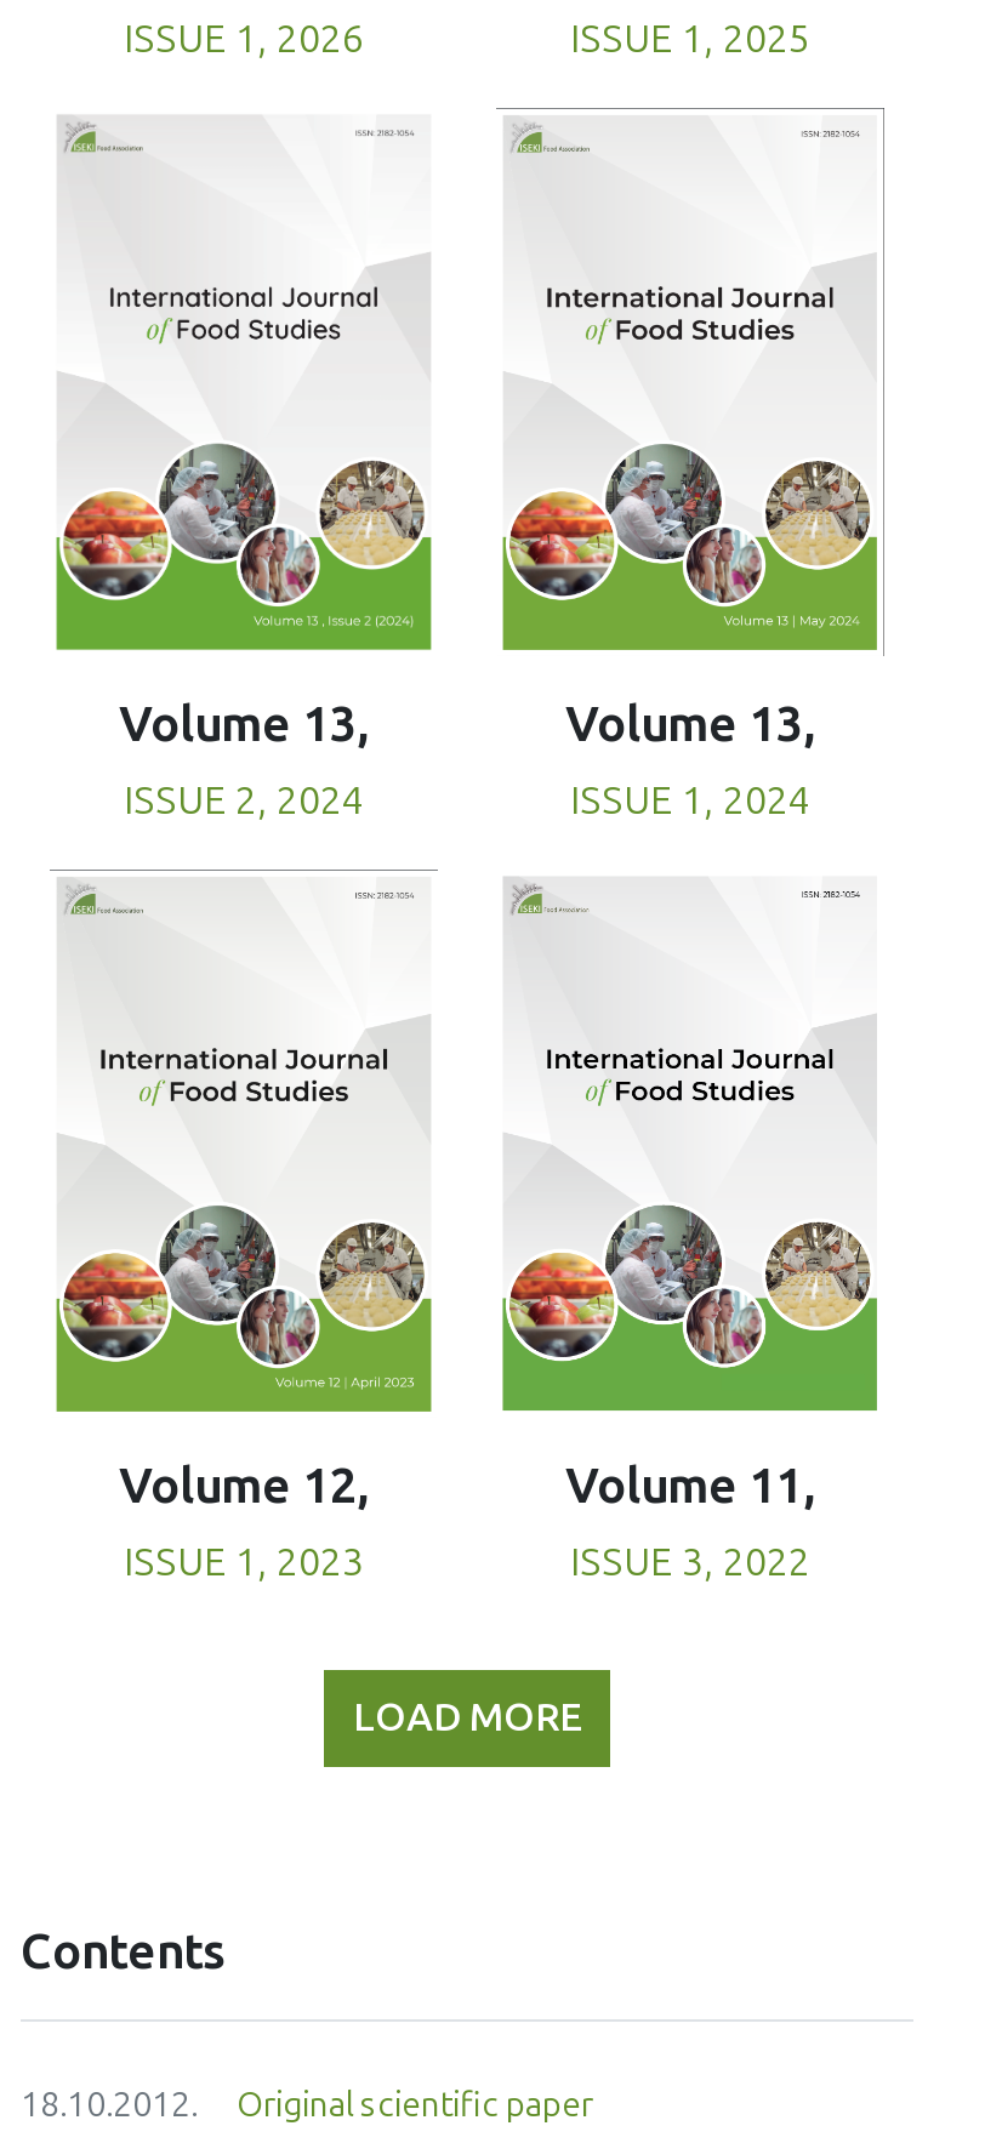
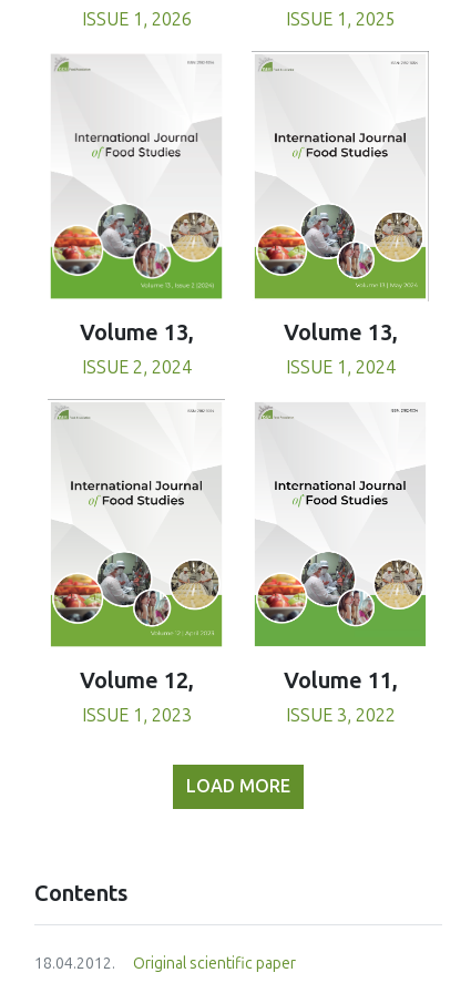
- 18.10.2012. Original scientific paper
+ 18.04.2012. Original scientific paper
